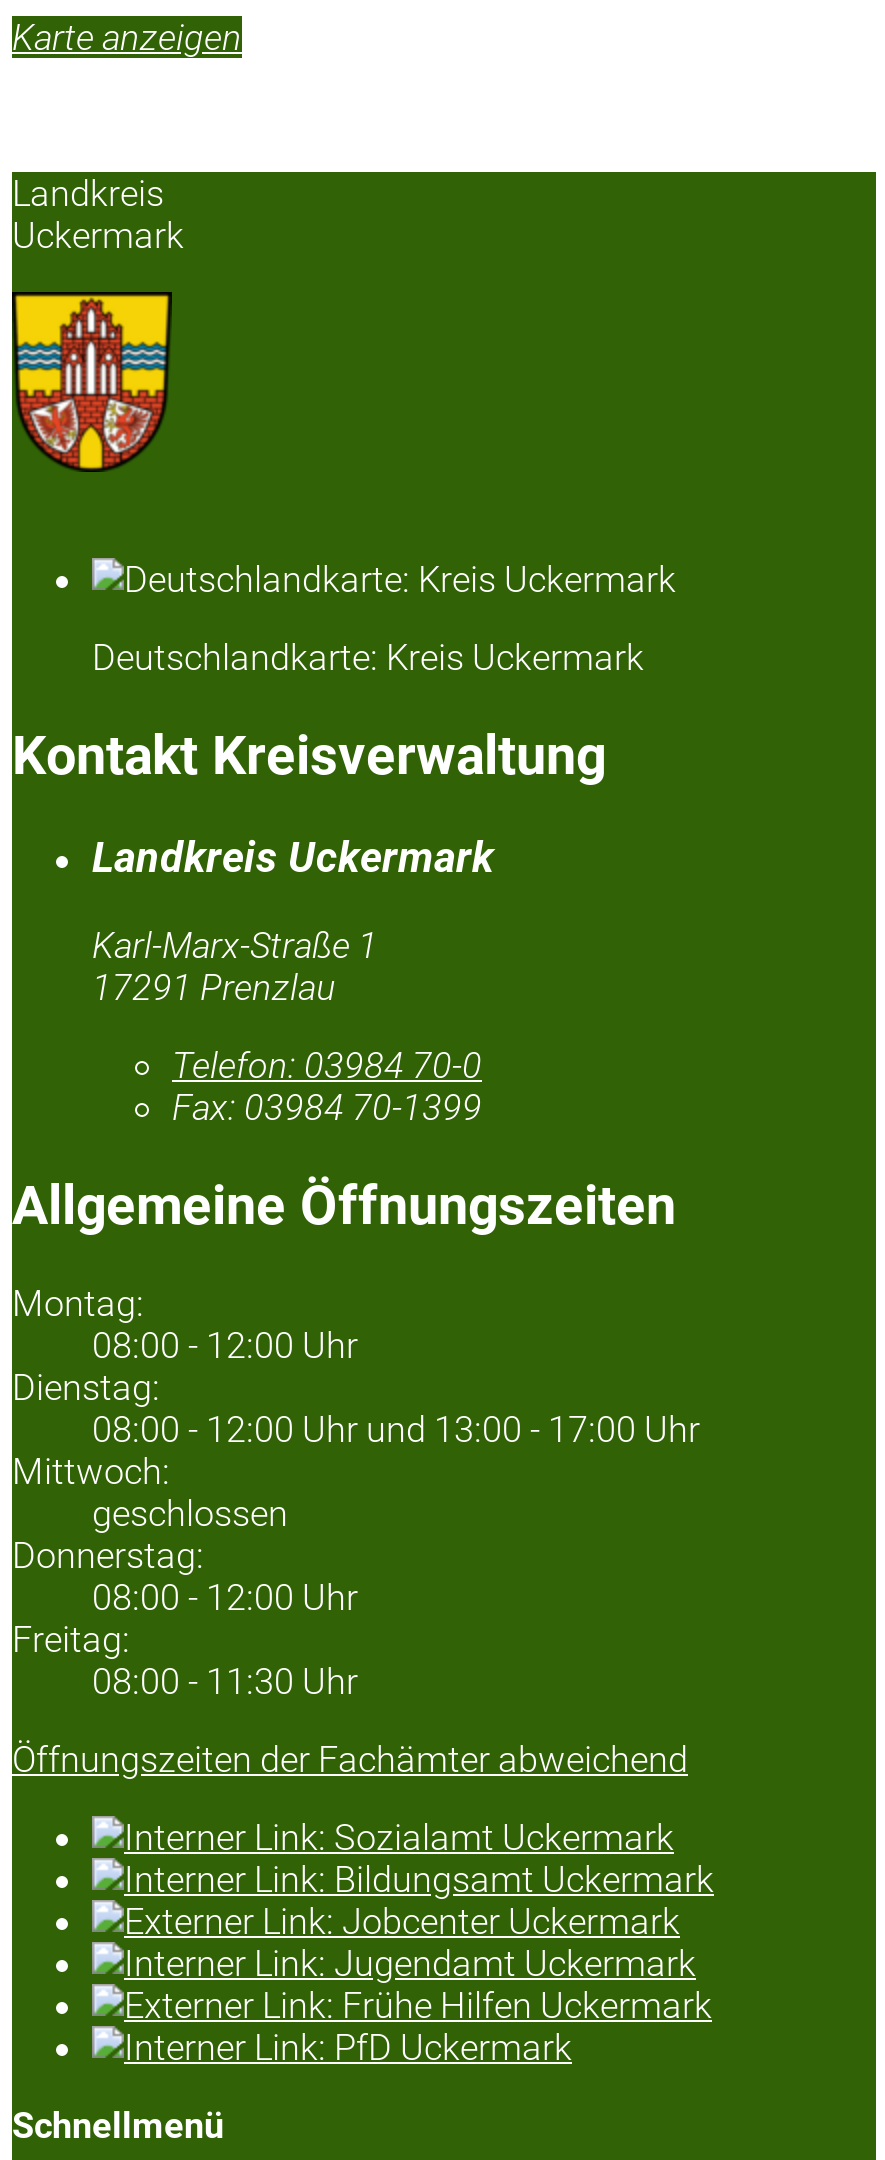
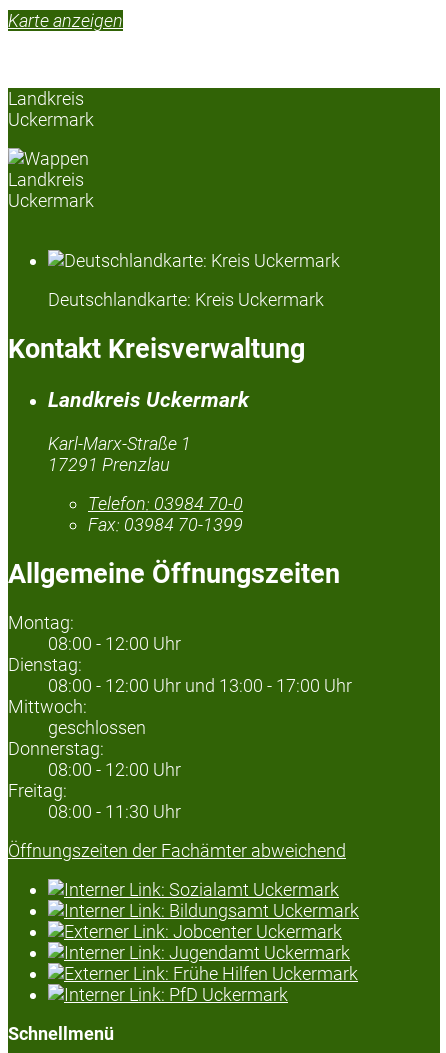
- [image]
+ [image]
